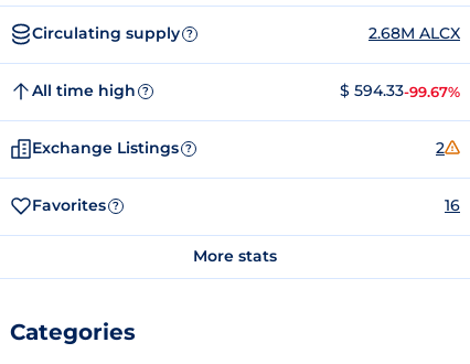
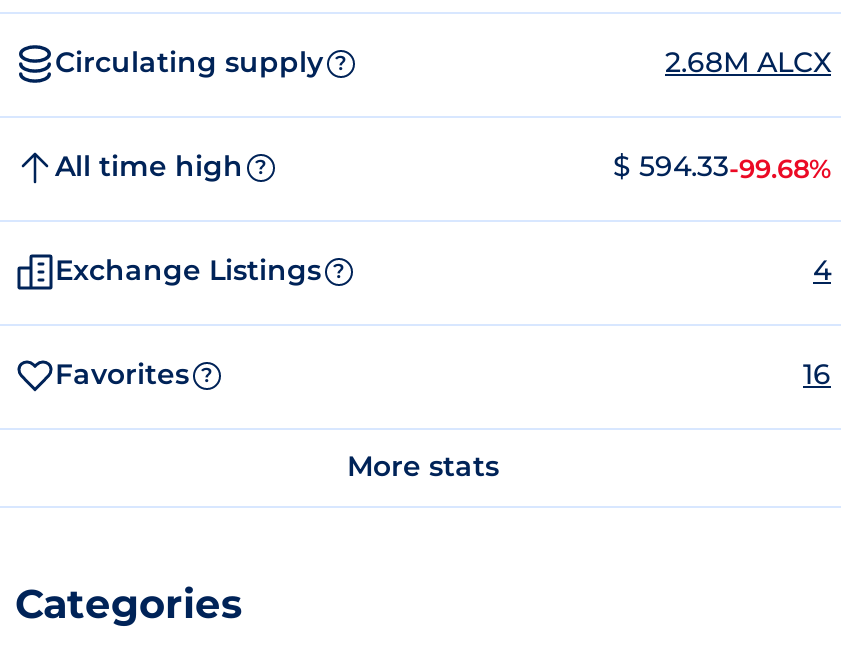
- $ 594.33-99.67%
+ $ 594.33-99.68%

- 2
+ 4
